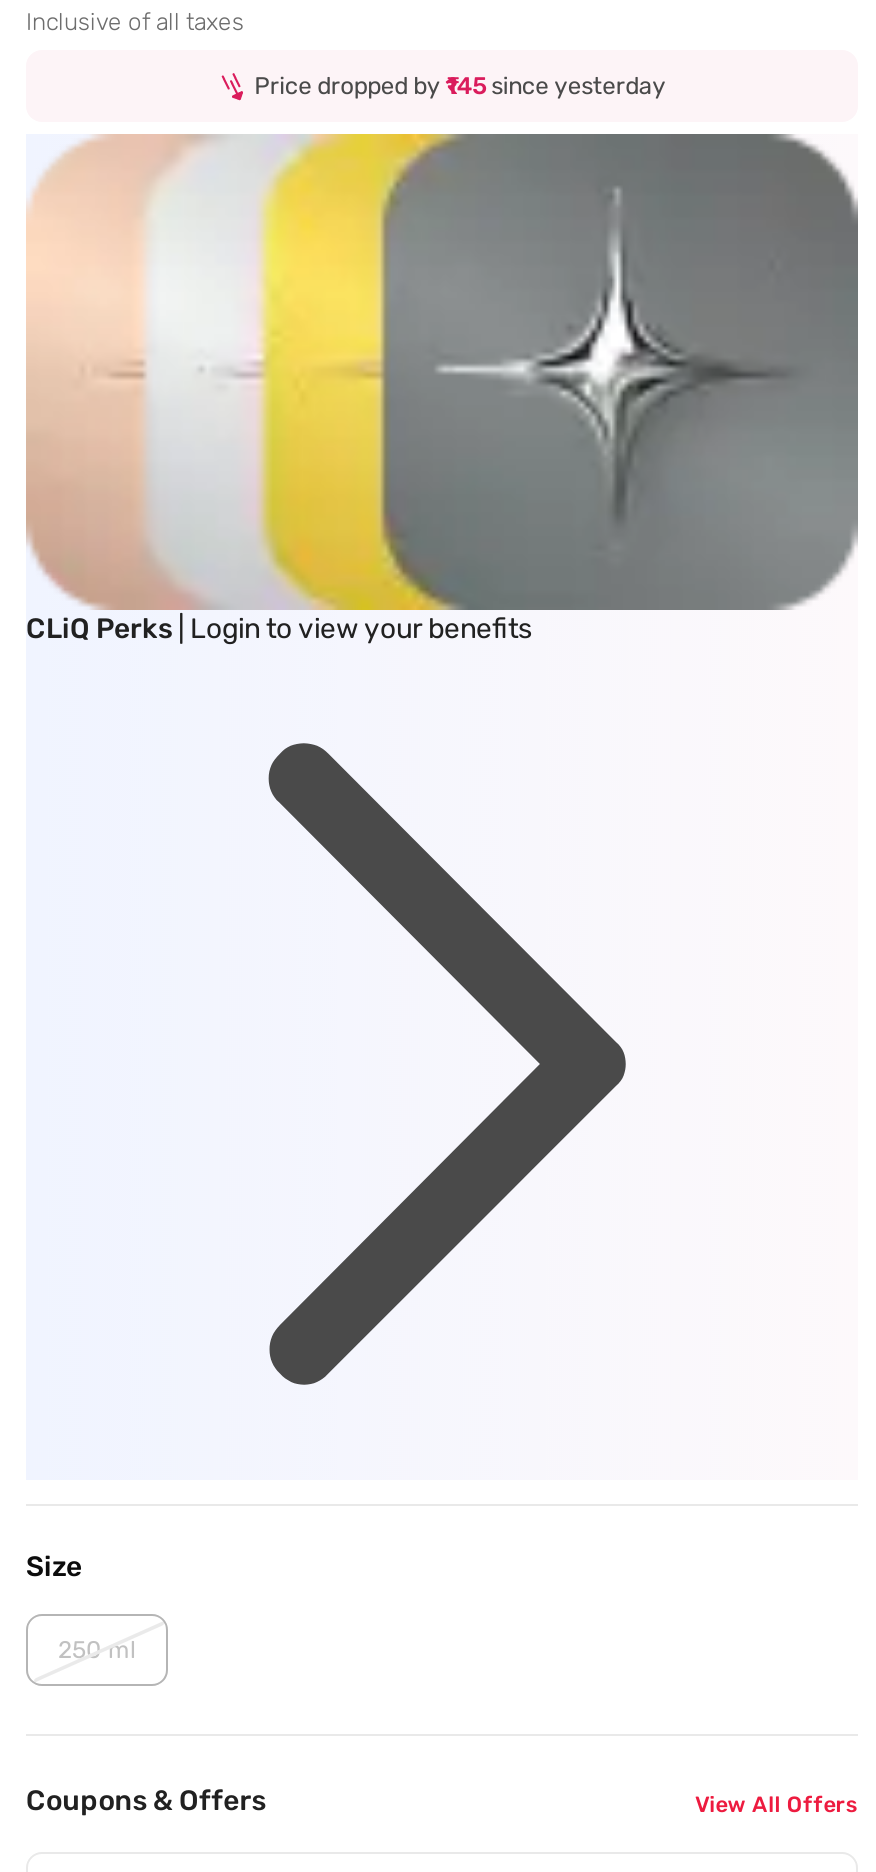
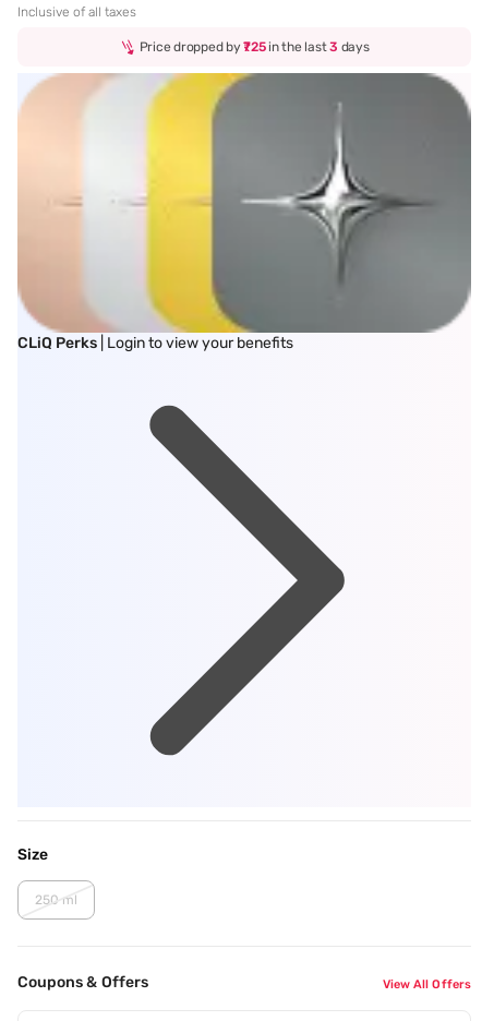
- Price dropped by ₹145 since yesterday
+ Price dropped by ₹725 in the last 3 days
